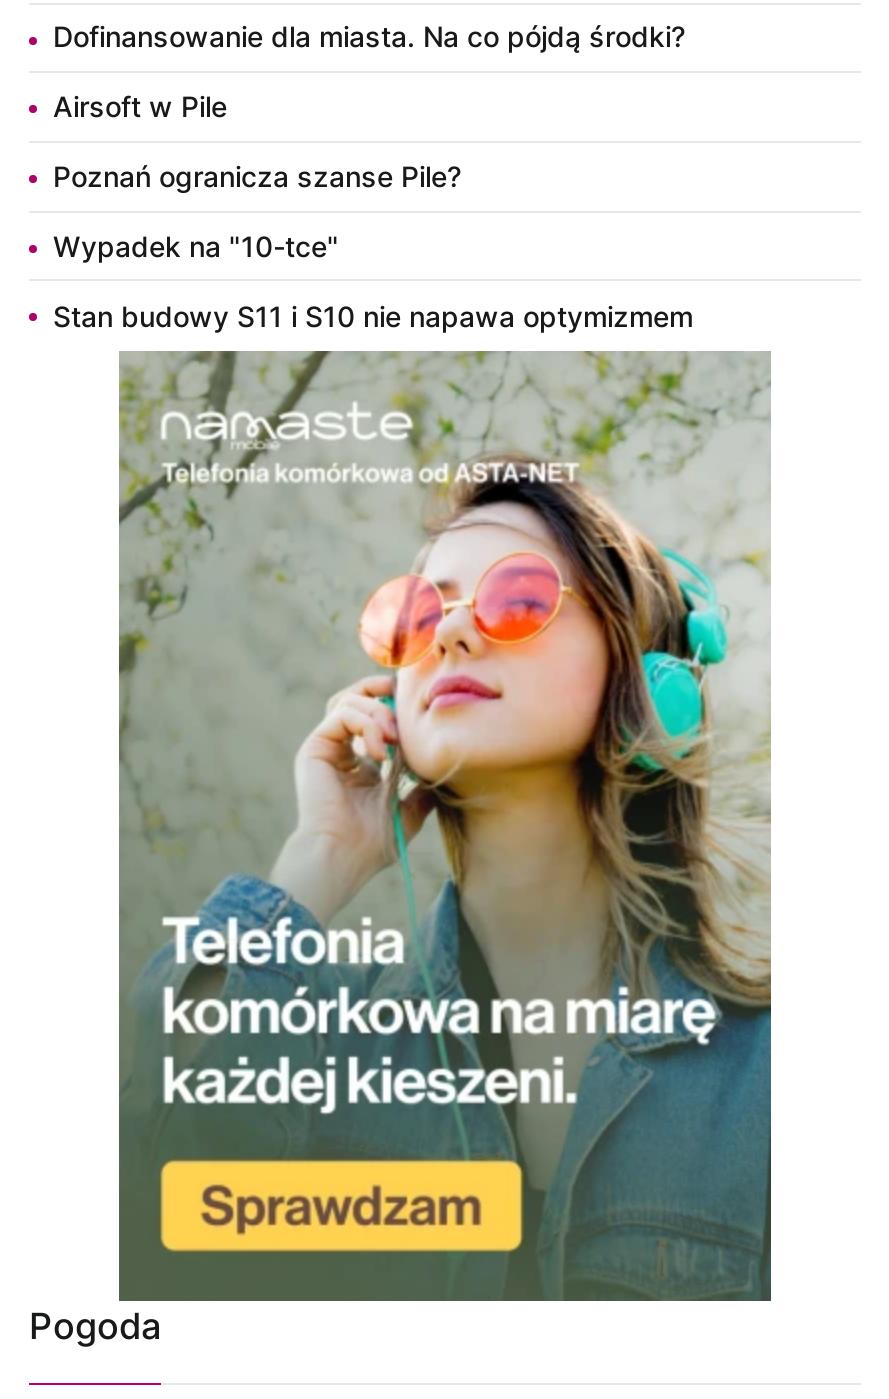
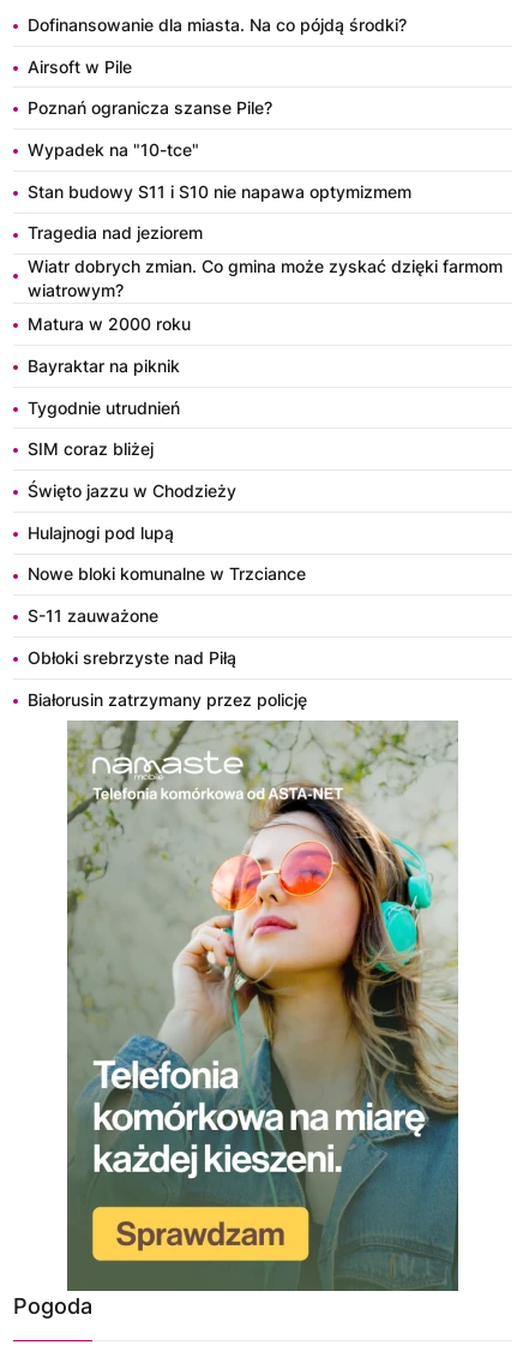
+ Tragedia nad jeziorem
+ Wiatr dobrych zmian. Co gmina może zyskać dzięki farmom
+ wiatrowym?
+ Matura w 2000 roku
+ Bayraktar na piknik
+ Tygodnie utrudnień
+ SIM coraz bliżej
+ Święto jazzu w Chodzieży
+ Hulajnogi pod lupą
+ Nowe bloki komunalne w Trzciance
+ S-11 zauważone
+ Obłoki srebrzyste nad Piłą
+ Białorusin zatrzymany przez policję
